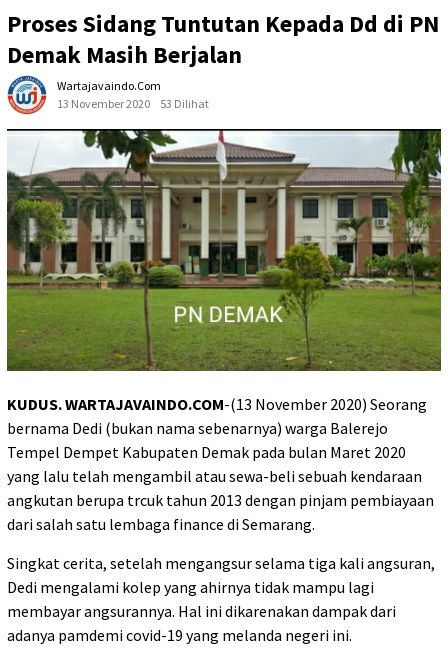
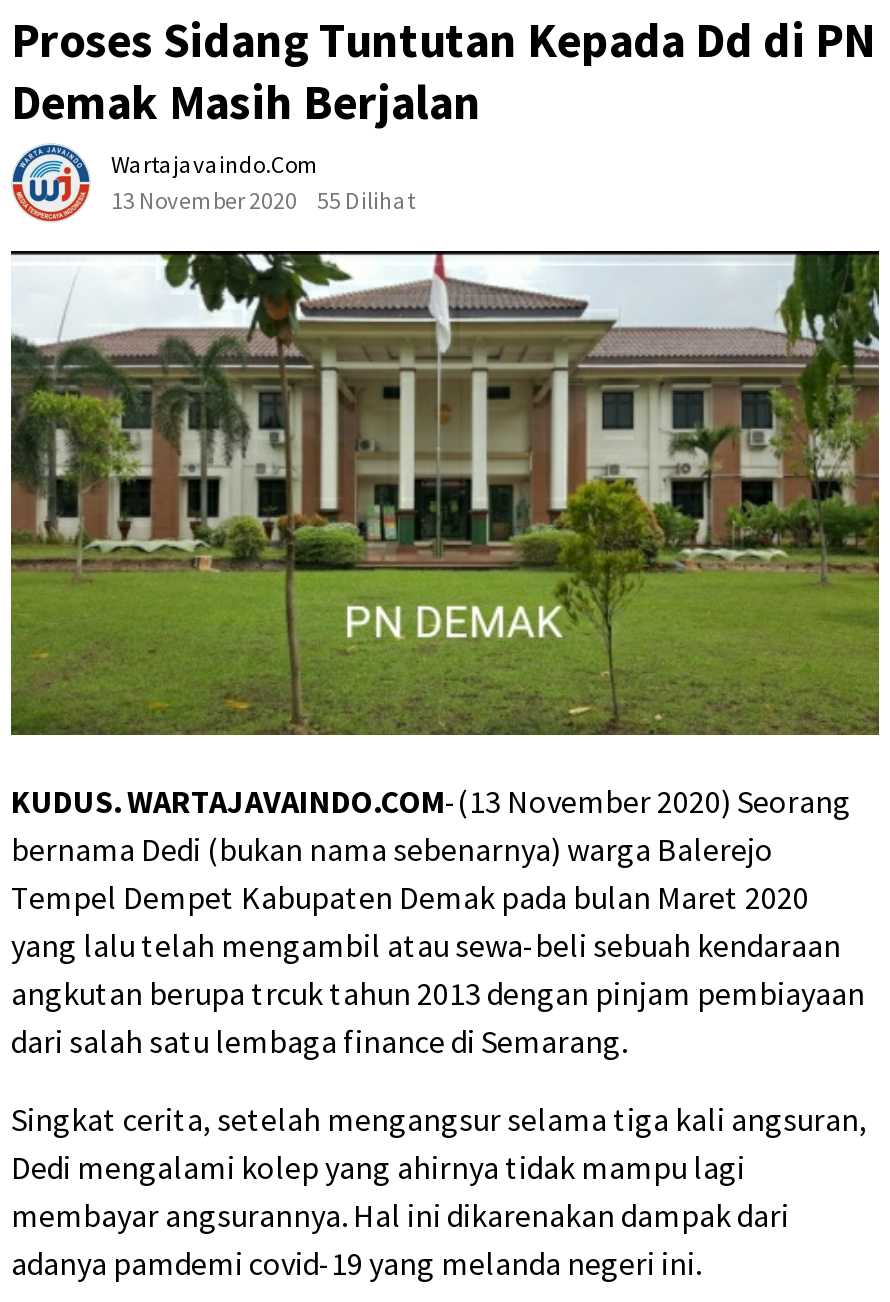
- 13 November 2020 53 Dilihat
+ 13 November 2020 55 Dilihat
